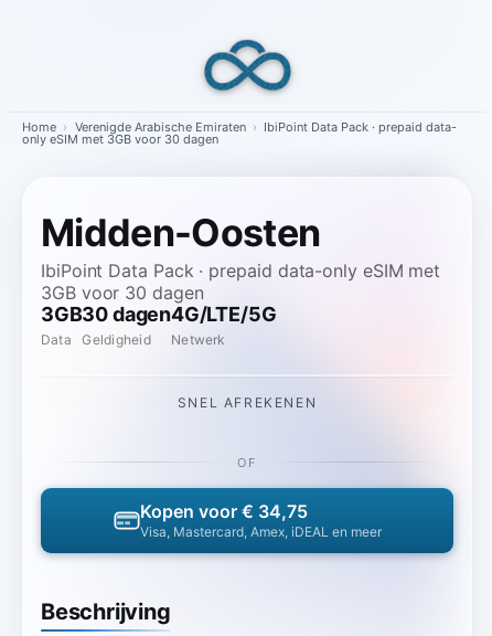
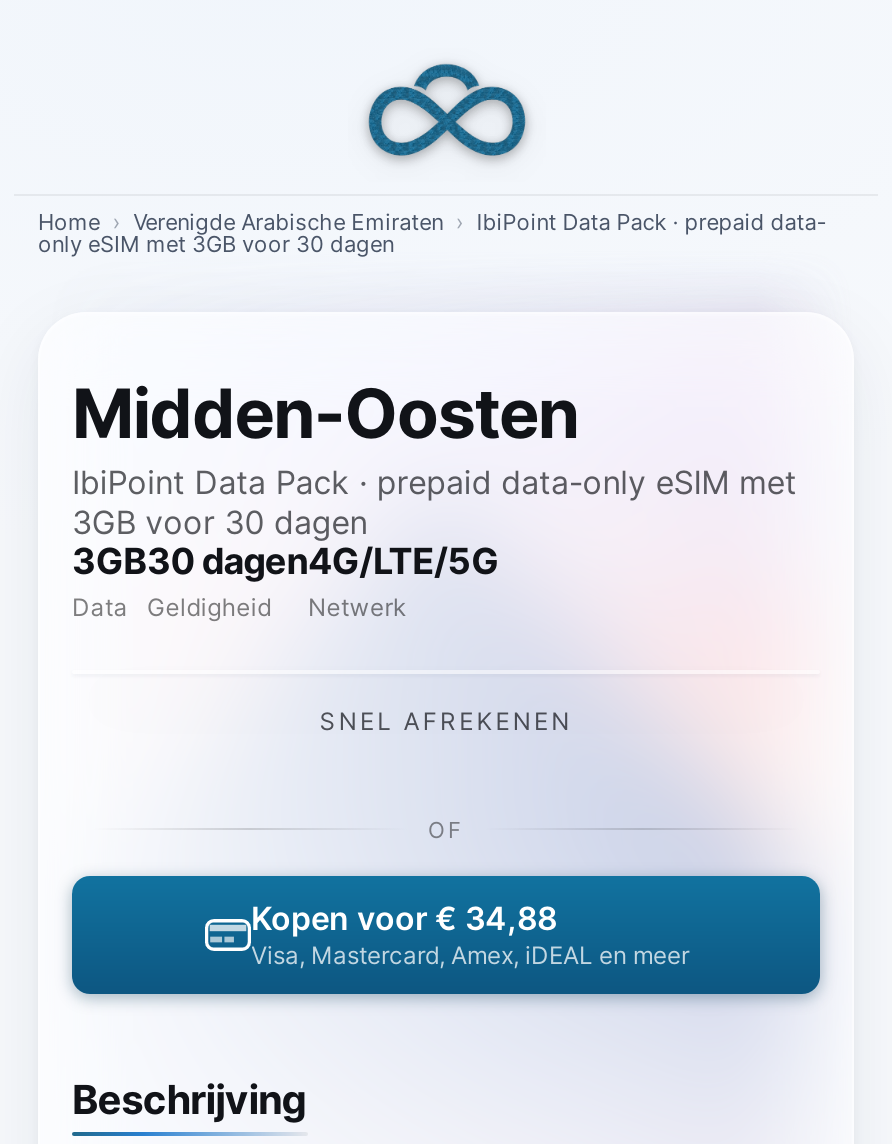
- Kopen voor € 34,75
+ Kopen voor € 34,88
